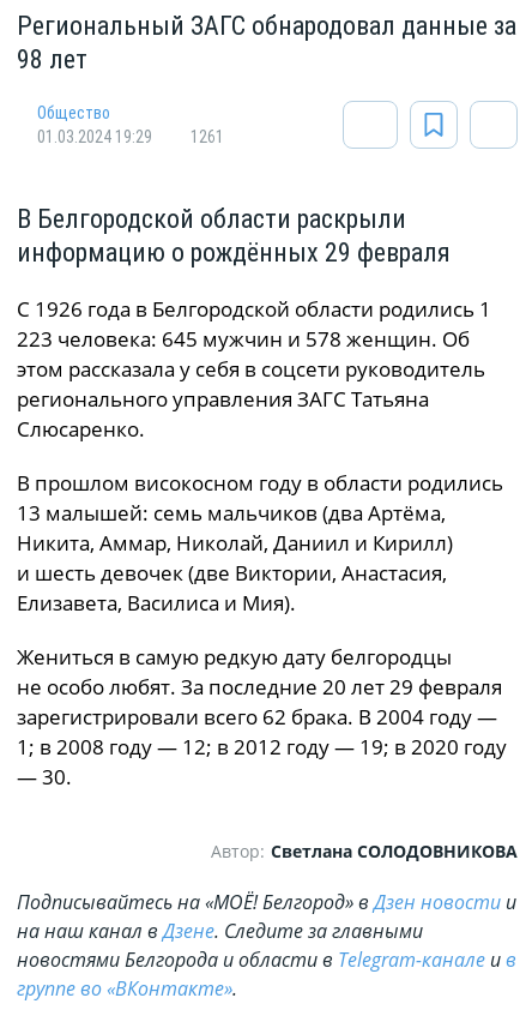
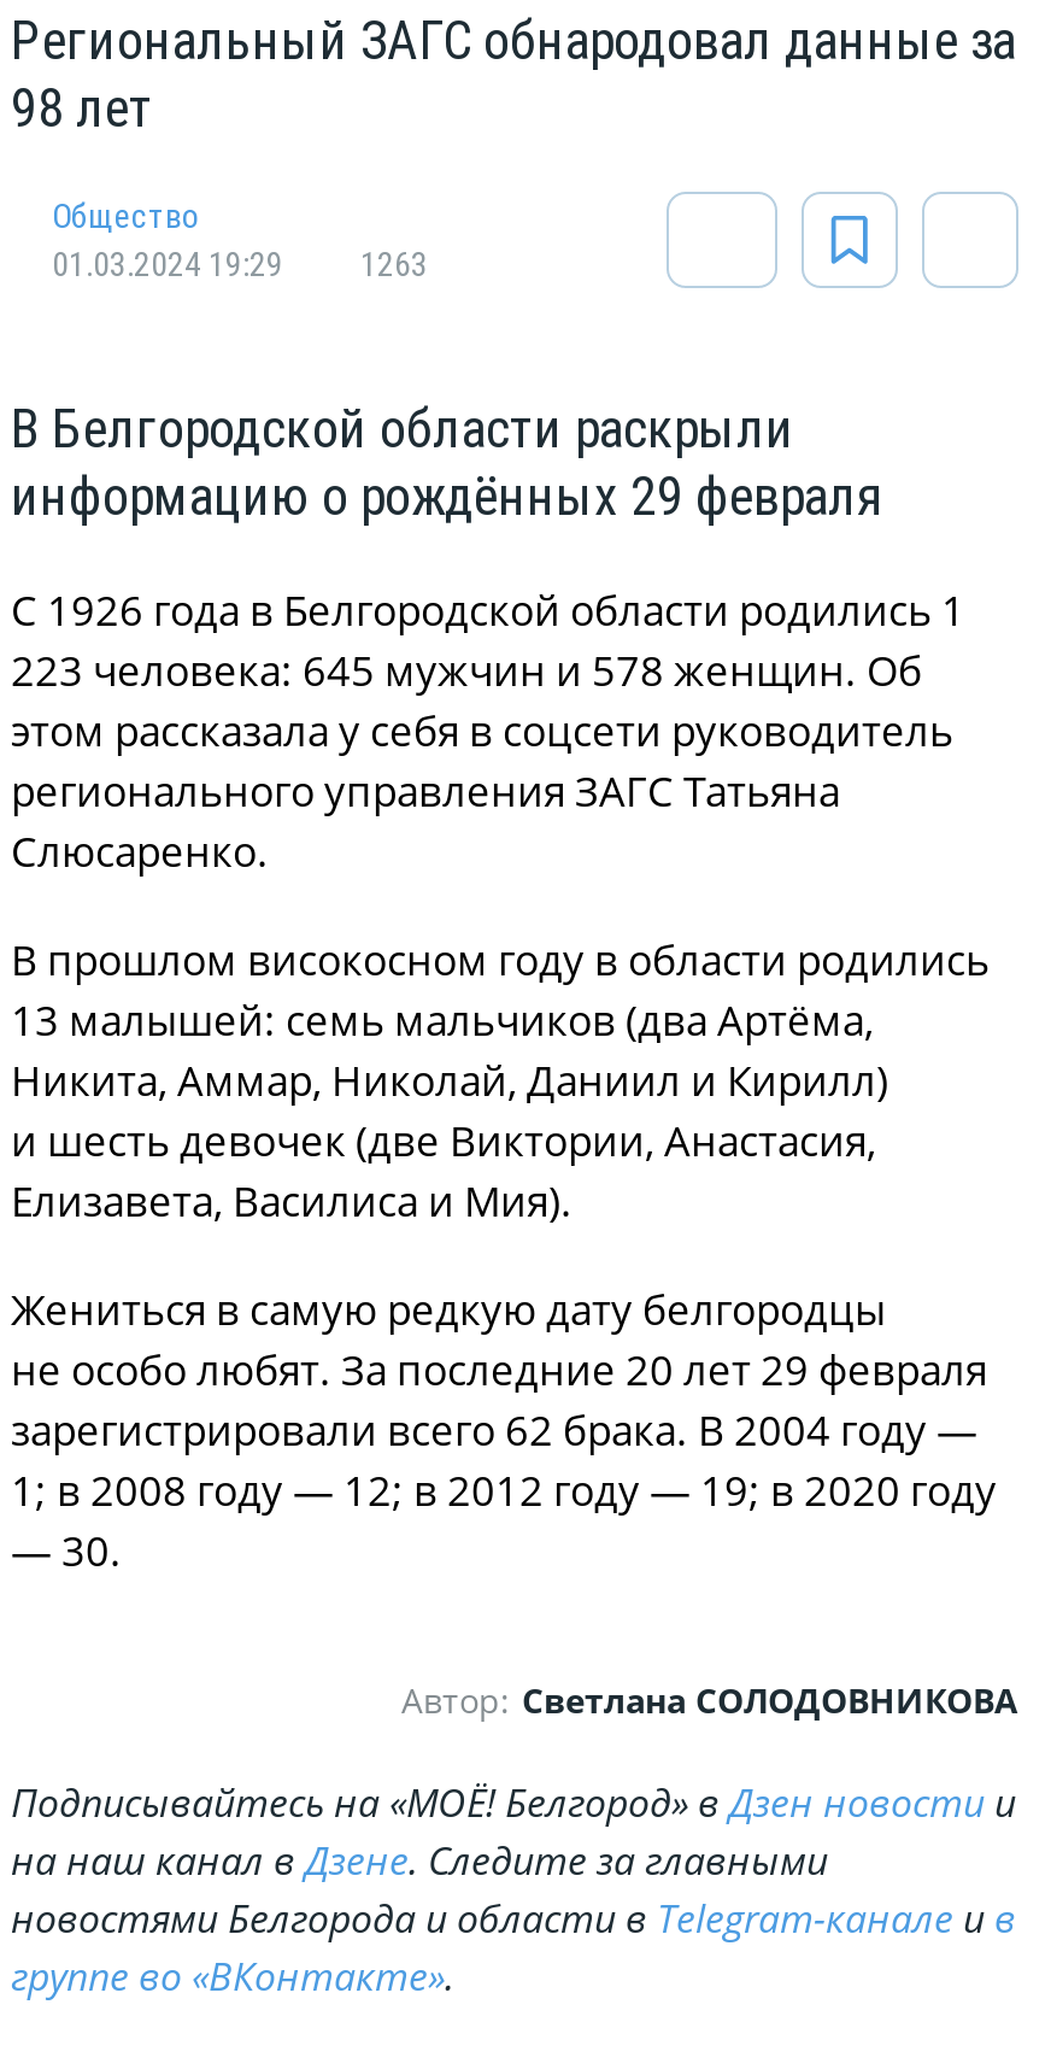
- 01.03.2024 19:29 1261
+ 01.03.2024 19:29 1263
